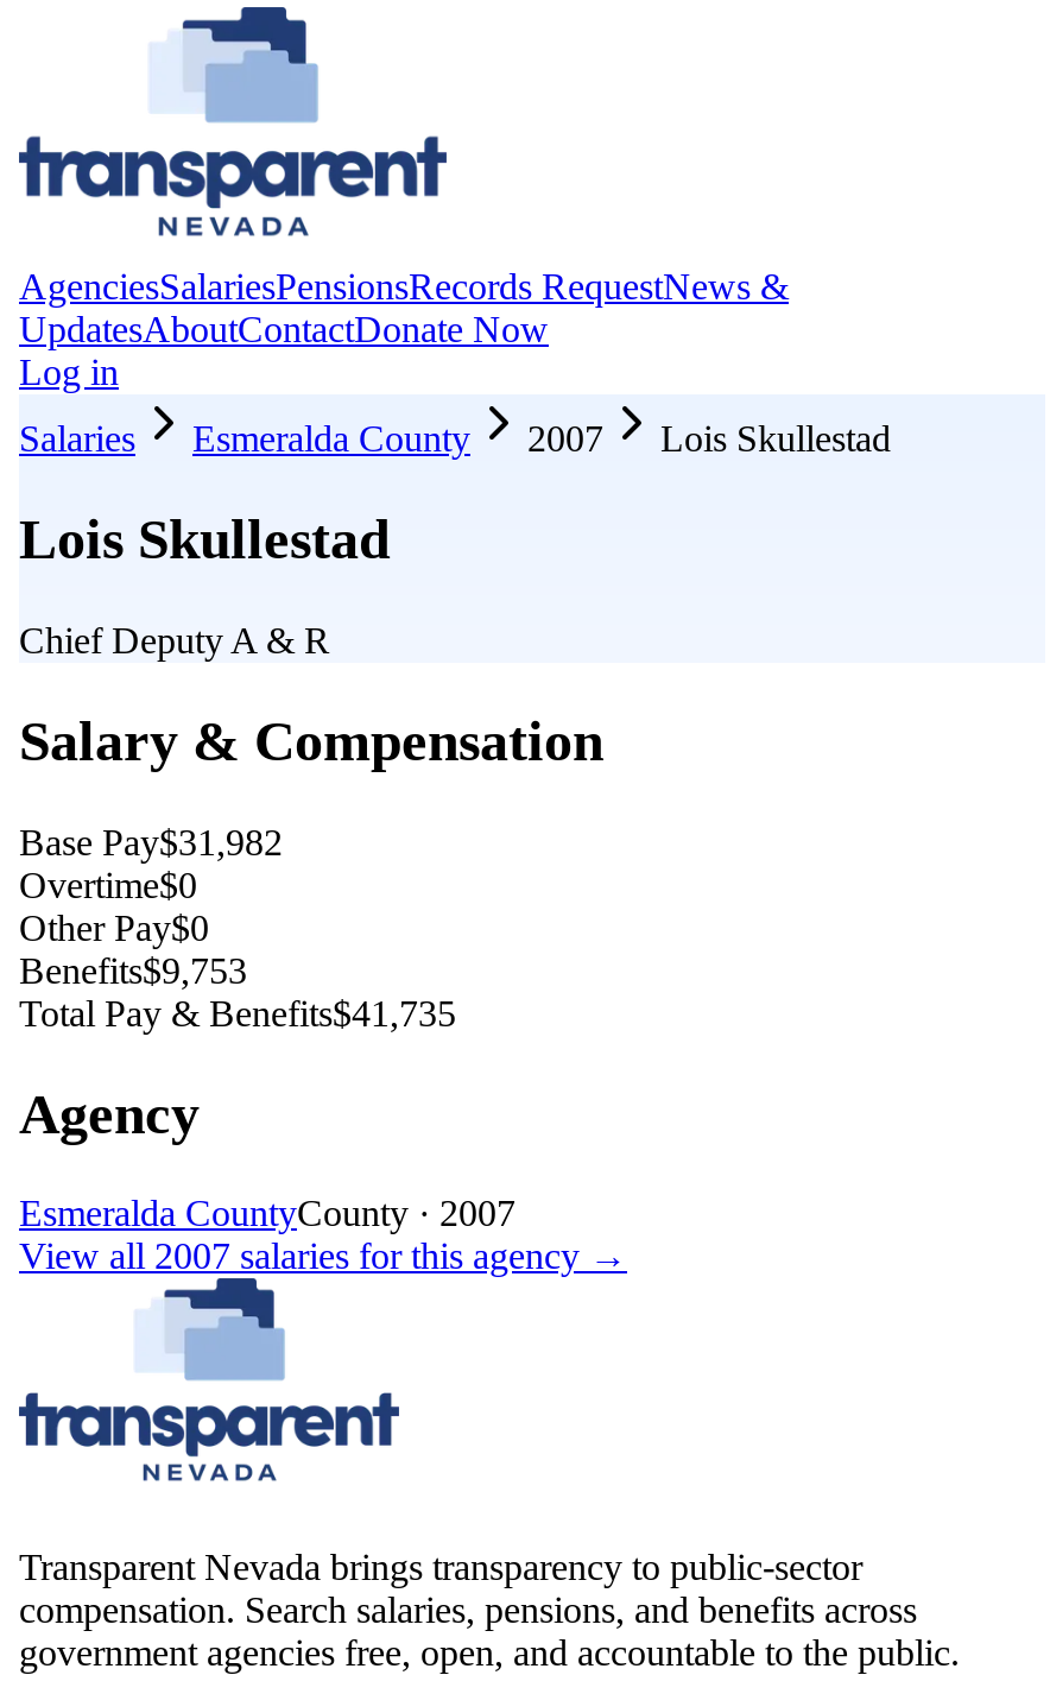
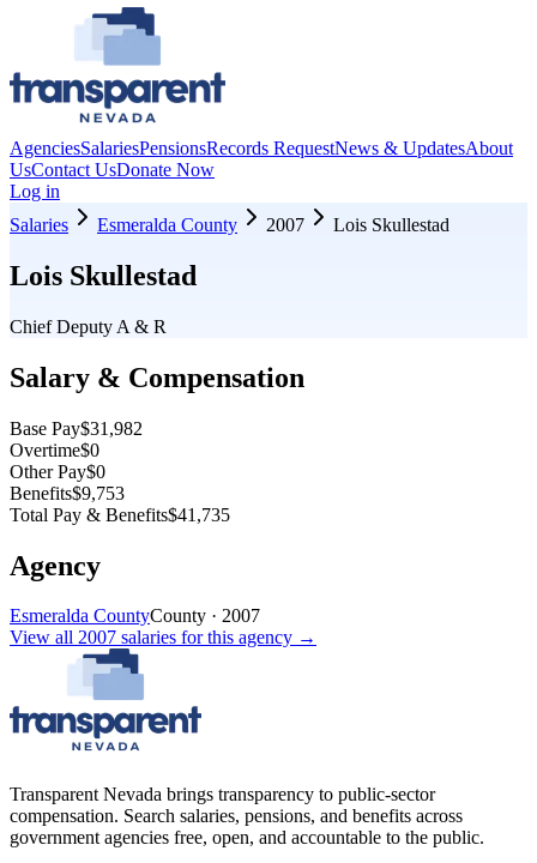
- AgenciesSalariesPensionsRecords RequestNews &
- UpdatesAboutContactDonate Now
+ AgenciesSalariesPensionsRecords RequestNews & UpdatesAbout
+ UsContact UsDonate Now
